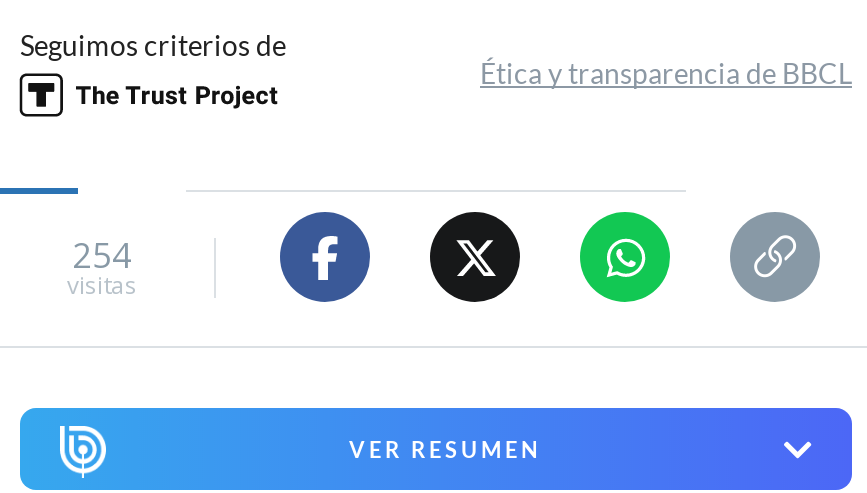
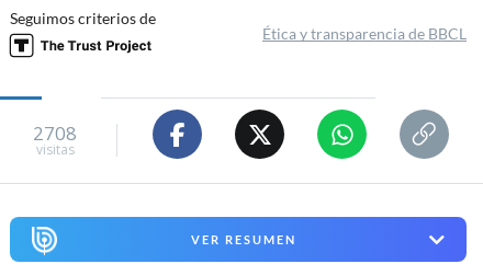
- 254
+ 2708
